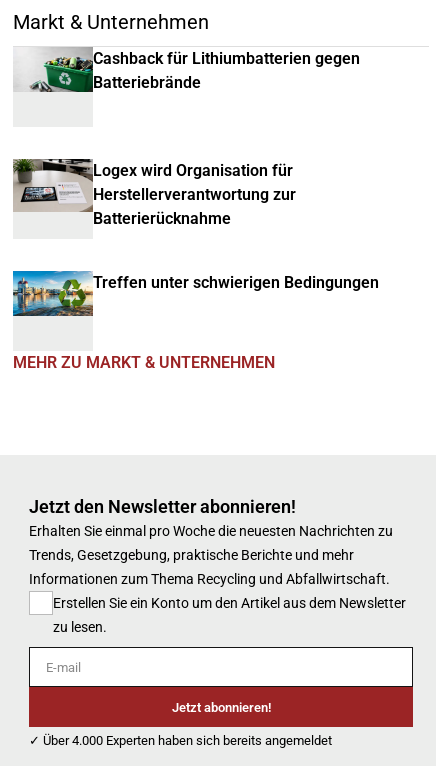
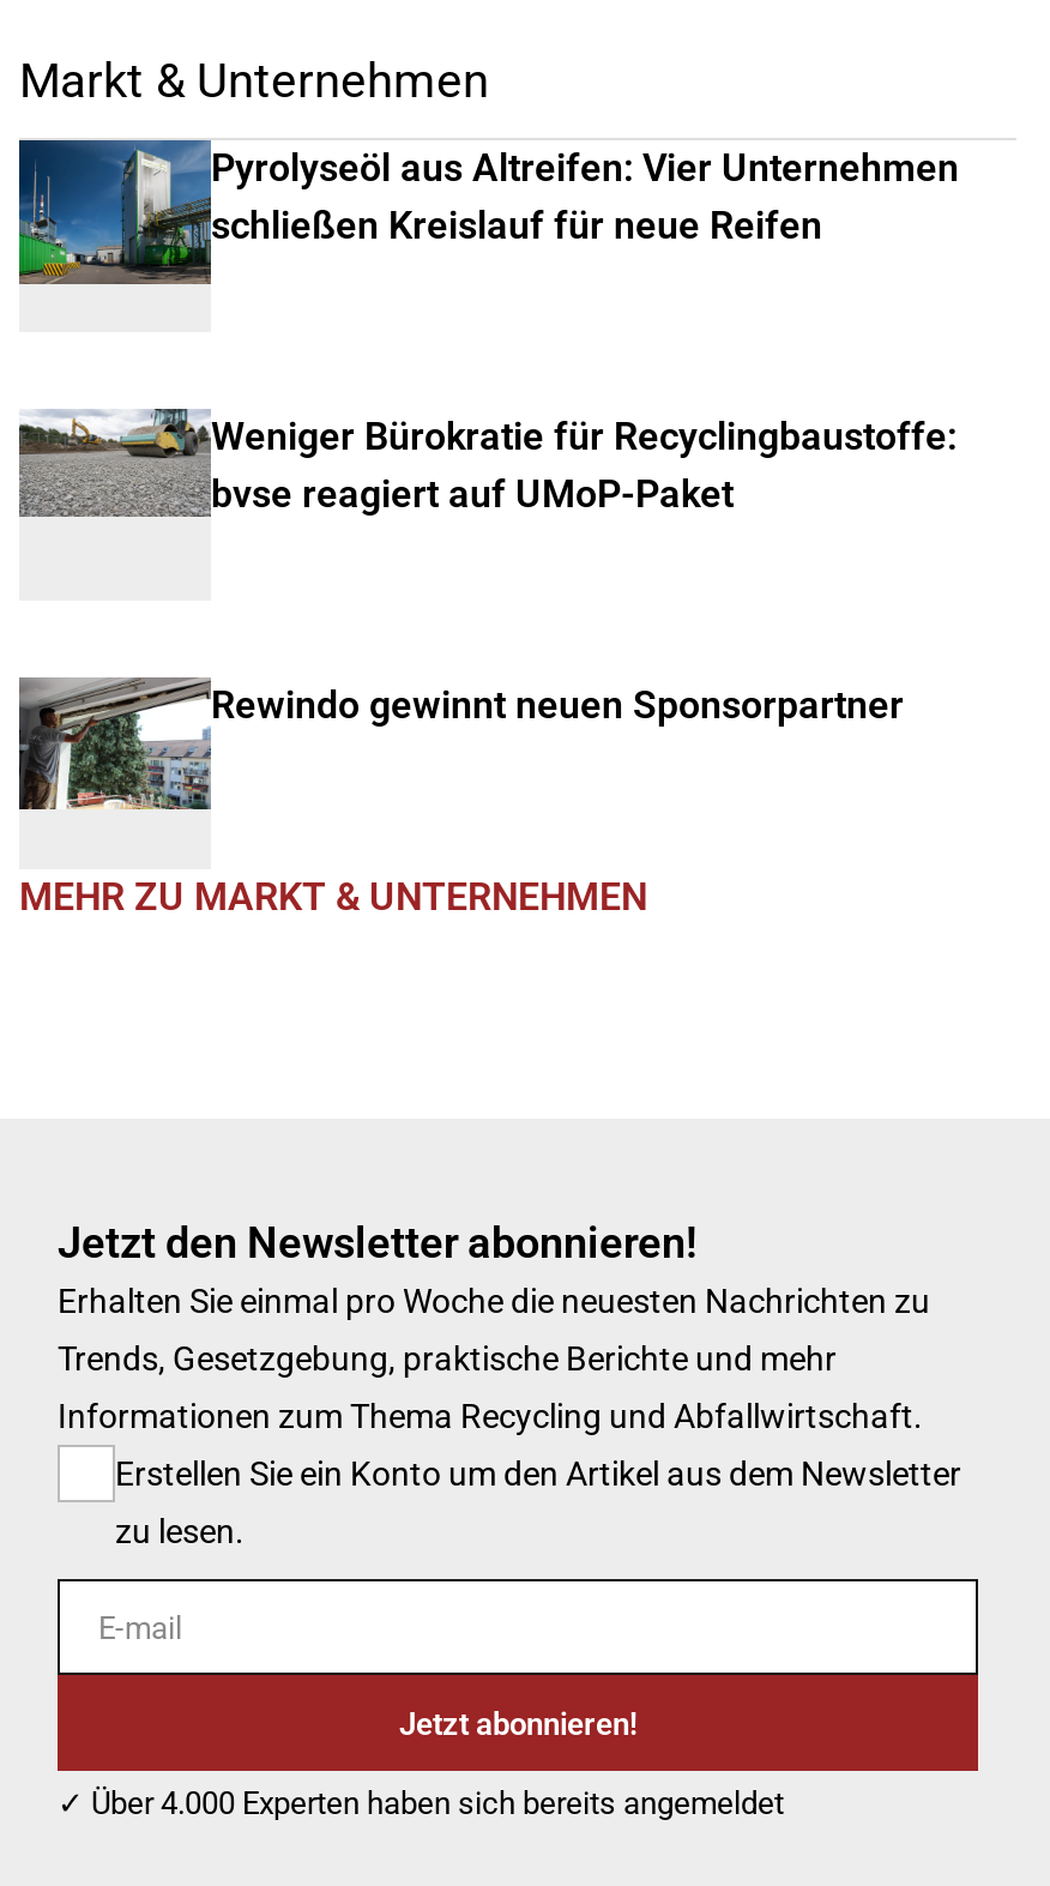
- [image]
- Cashback für Lithiumbatterien gegen
- Batteriebrände
+ [image]
+ Pyrolyseöl aus Altreifen: Vier Unternehmen
+ schließen Kreislauf für neue Reifen

- [image]
- Logex wird Organisation für
- Herstellerverantwortung zur
- Batterierücknahme
+ [image]
+ Weniger Bürokratie für Recyclingbaustoffe:
+ bvse reagiert auf UMoP-Paket

- [image]
- Treffen unter schwierigen Bedingungen
+ [image]
+ Rewindo gewinnt neuen Sponsorpartner
